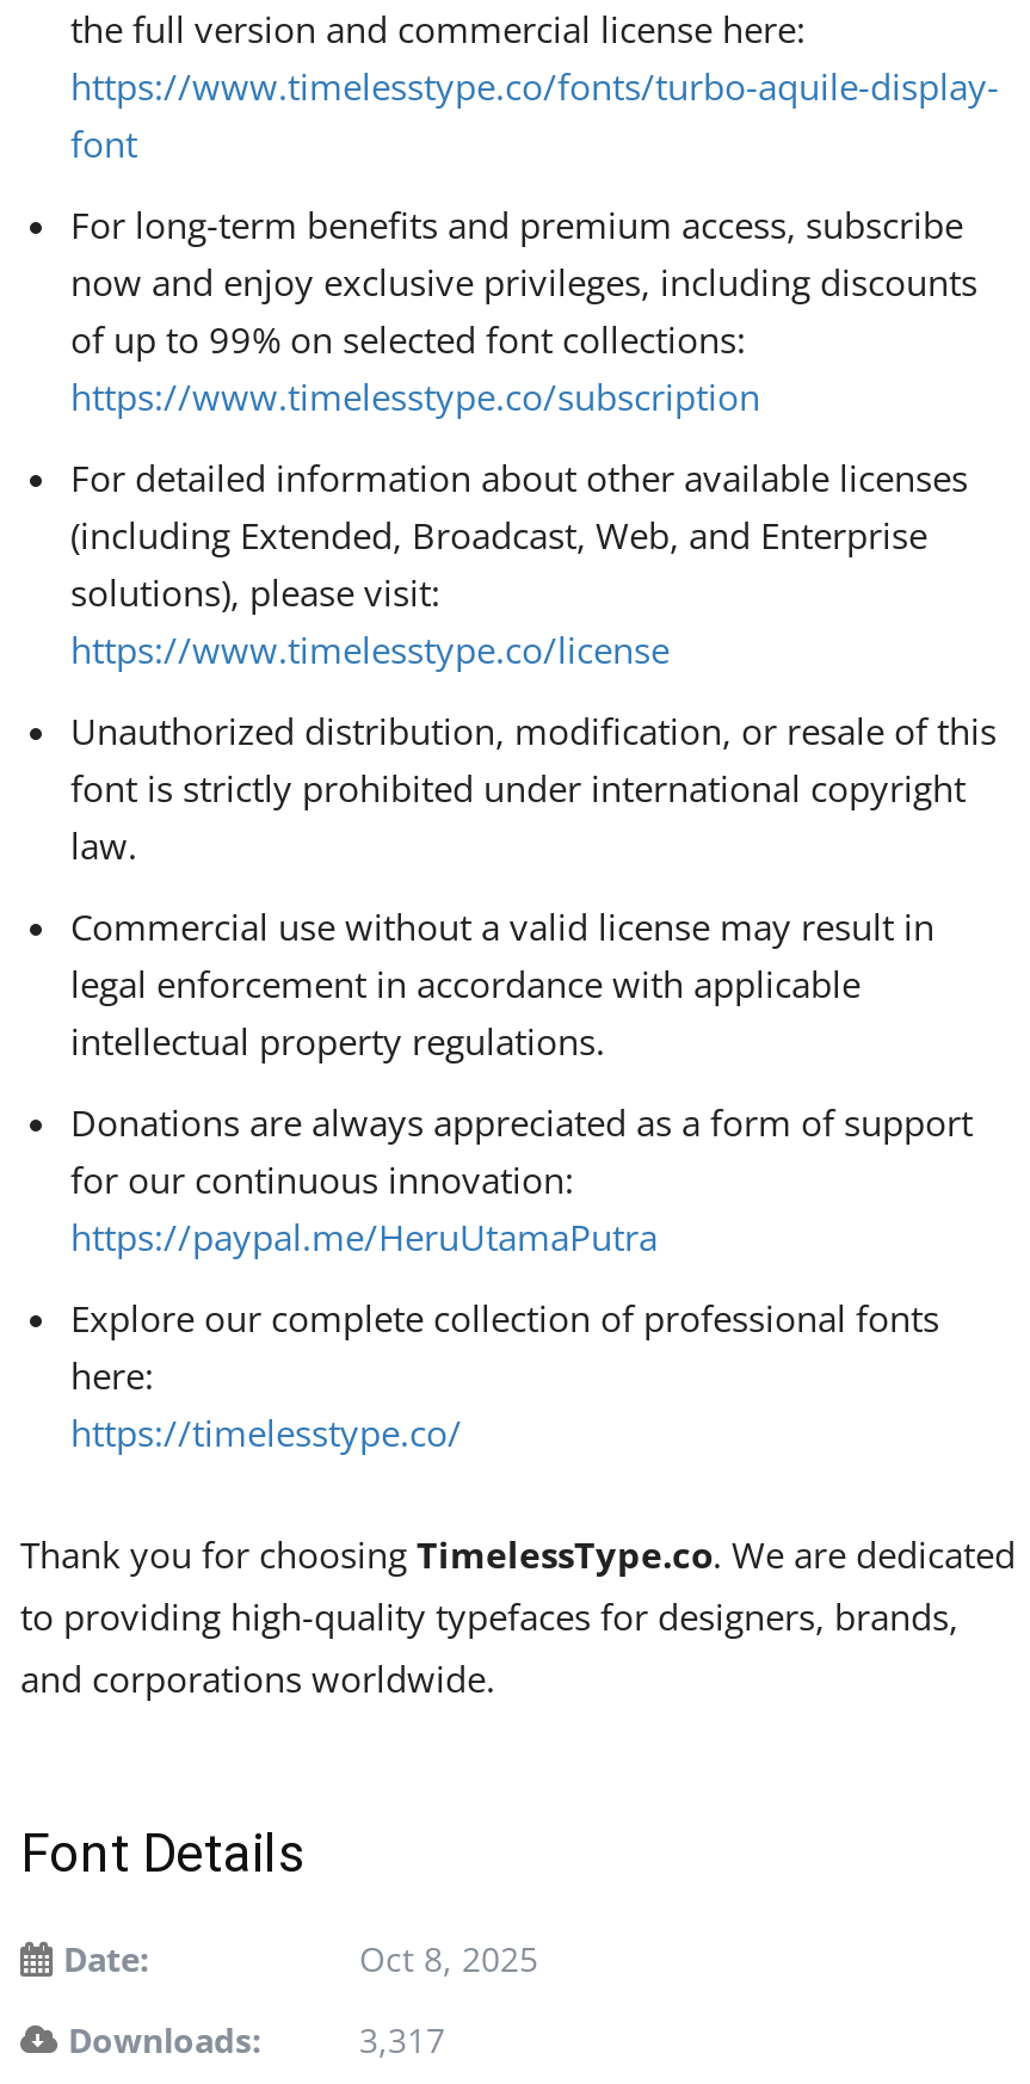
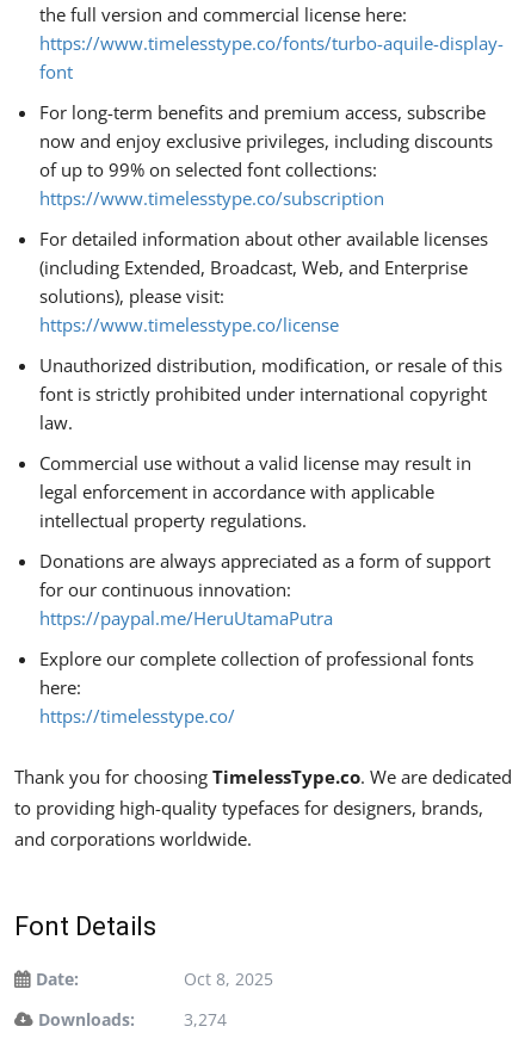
- 3,317
+ 3,274
